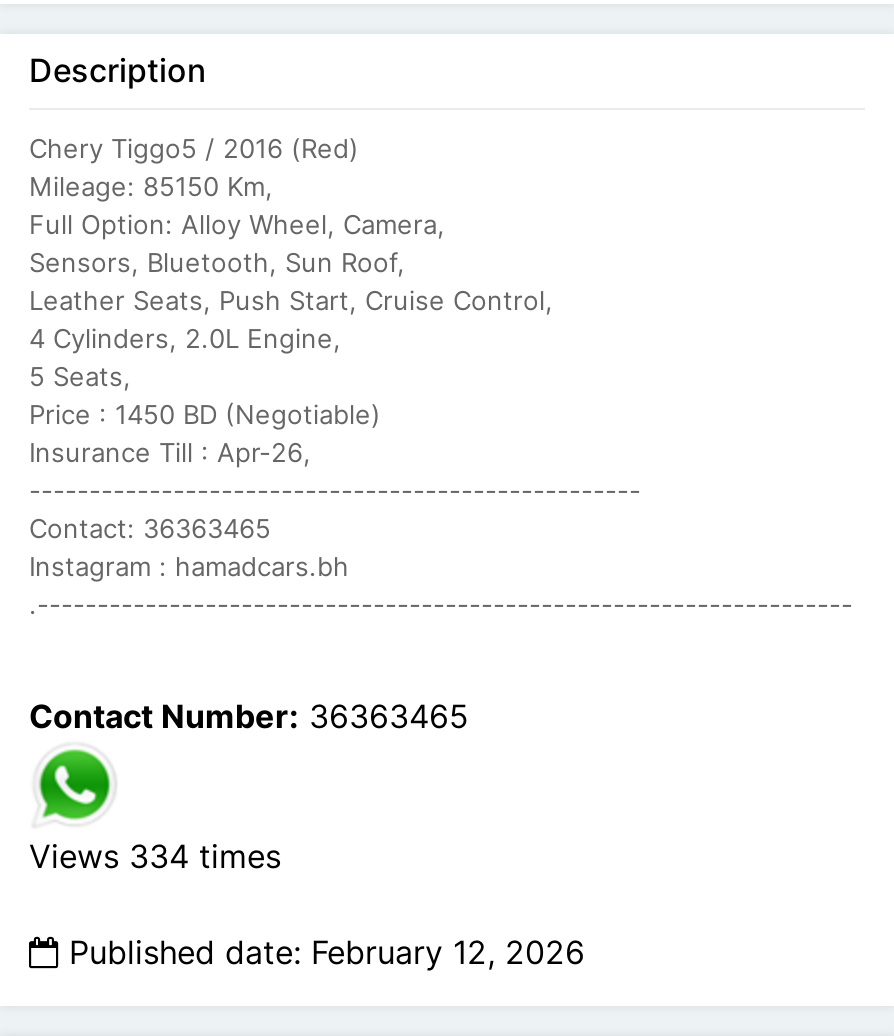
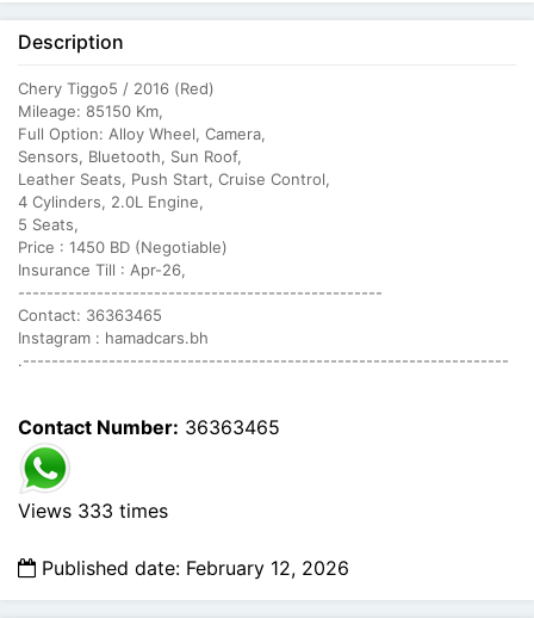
- Views 334 times
+ Views 333 times
